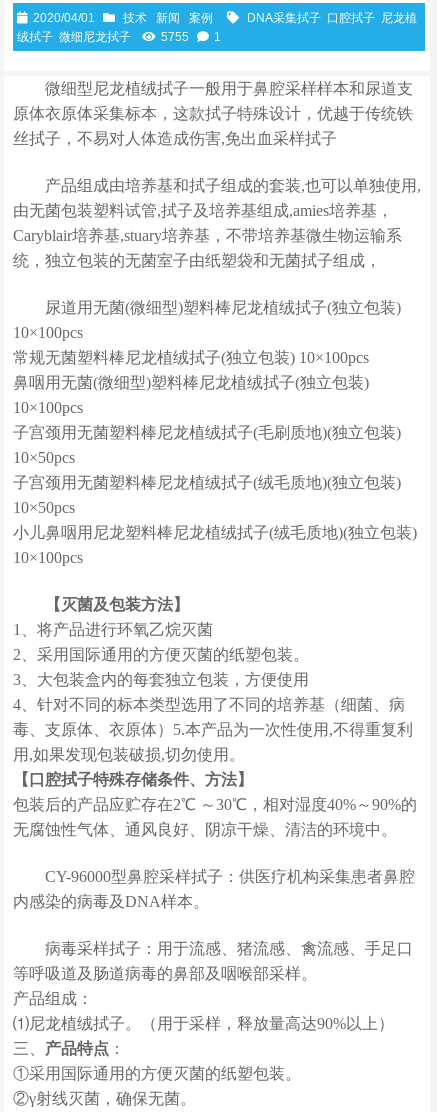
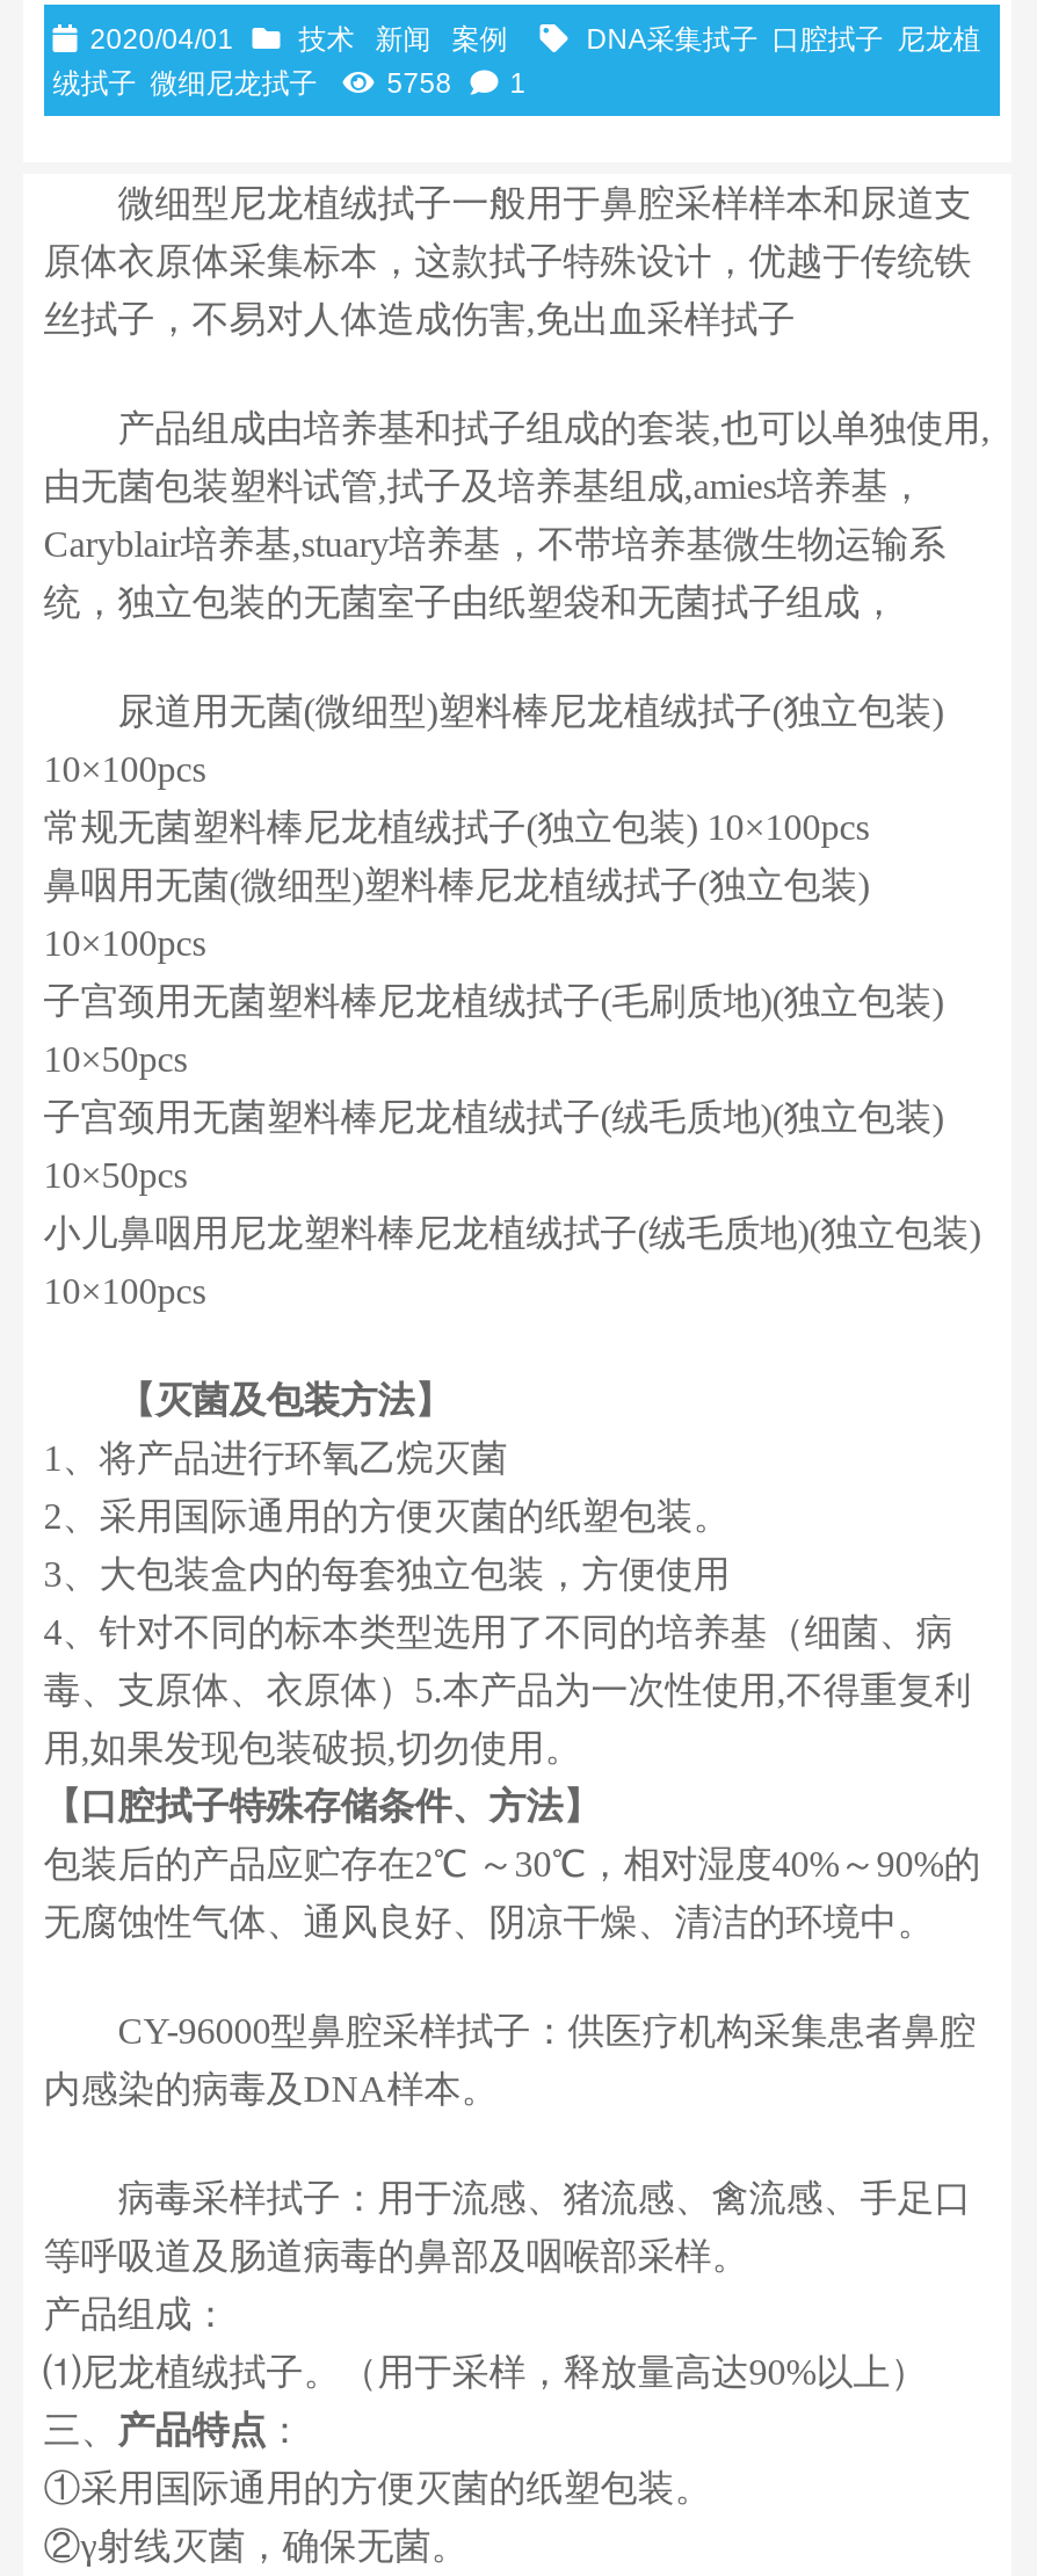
- 5755 1
+ 5758 1
